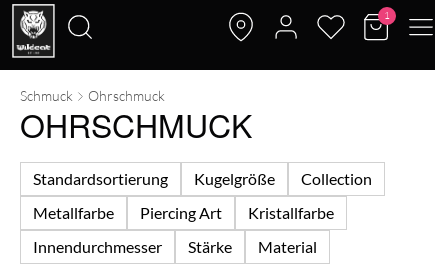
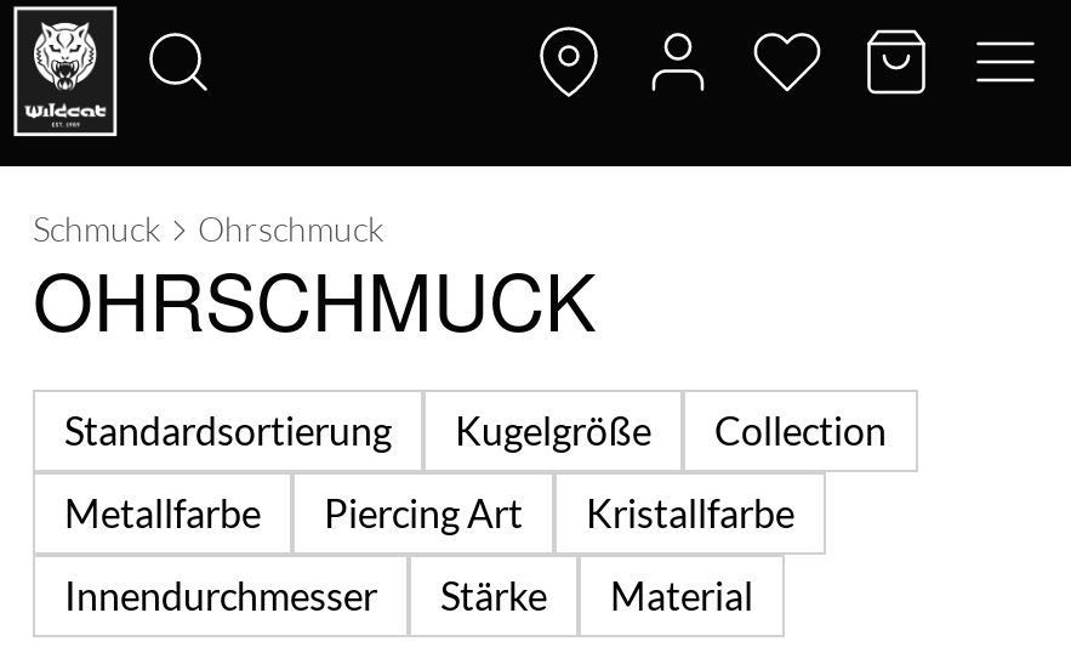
- 1
